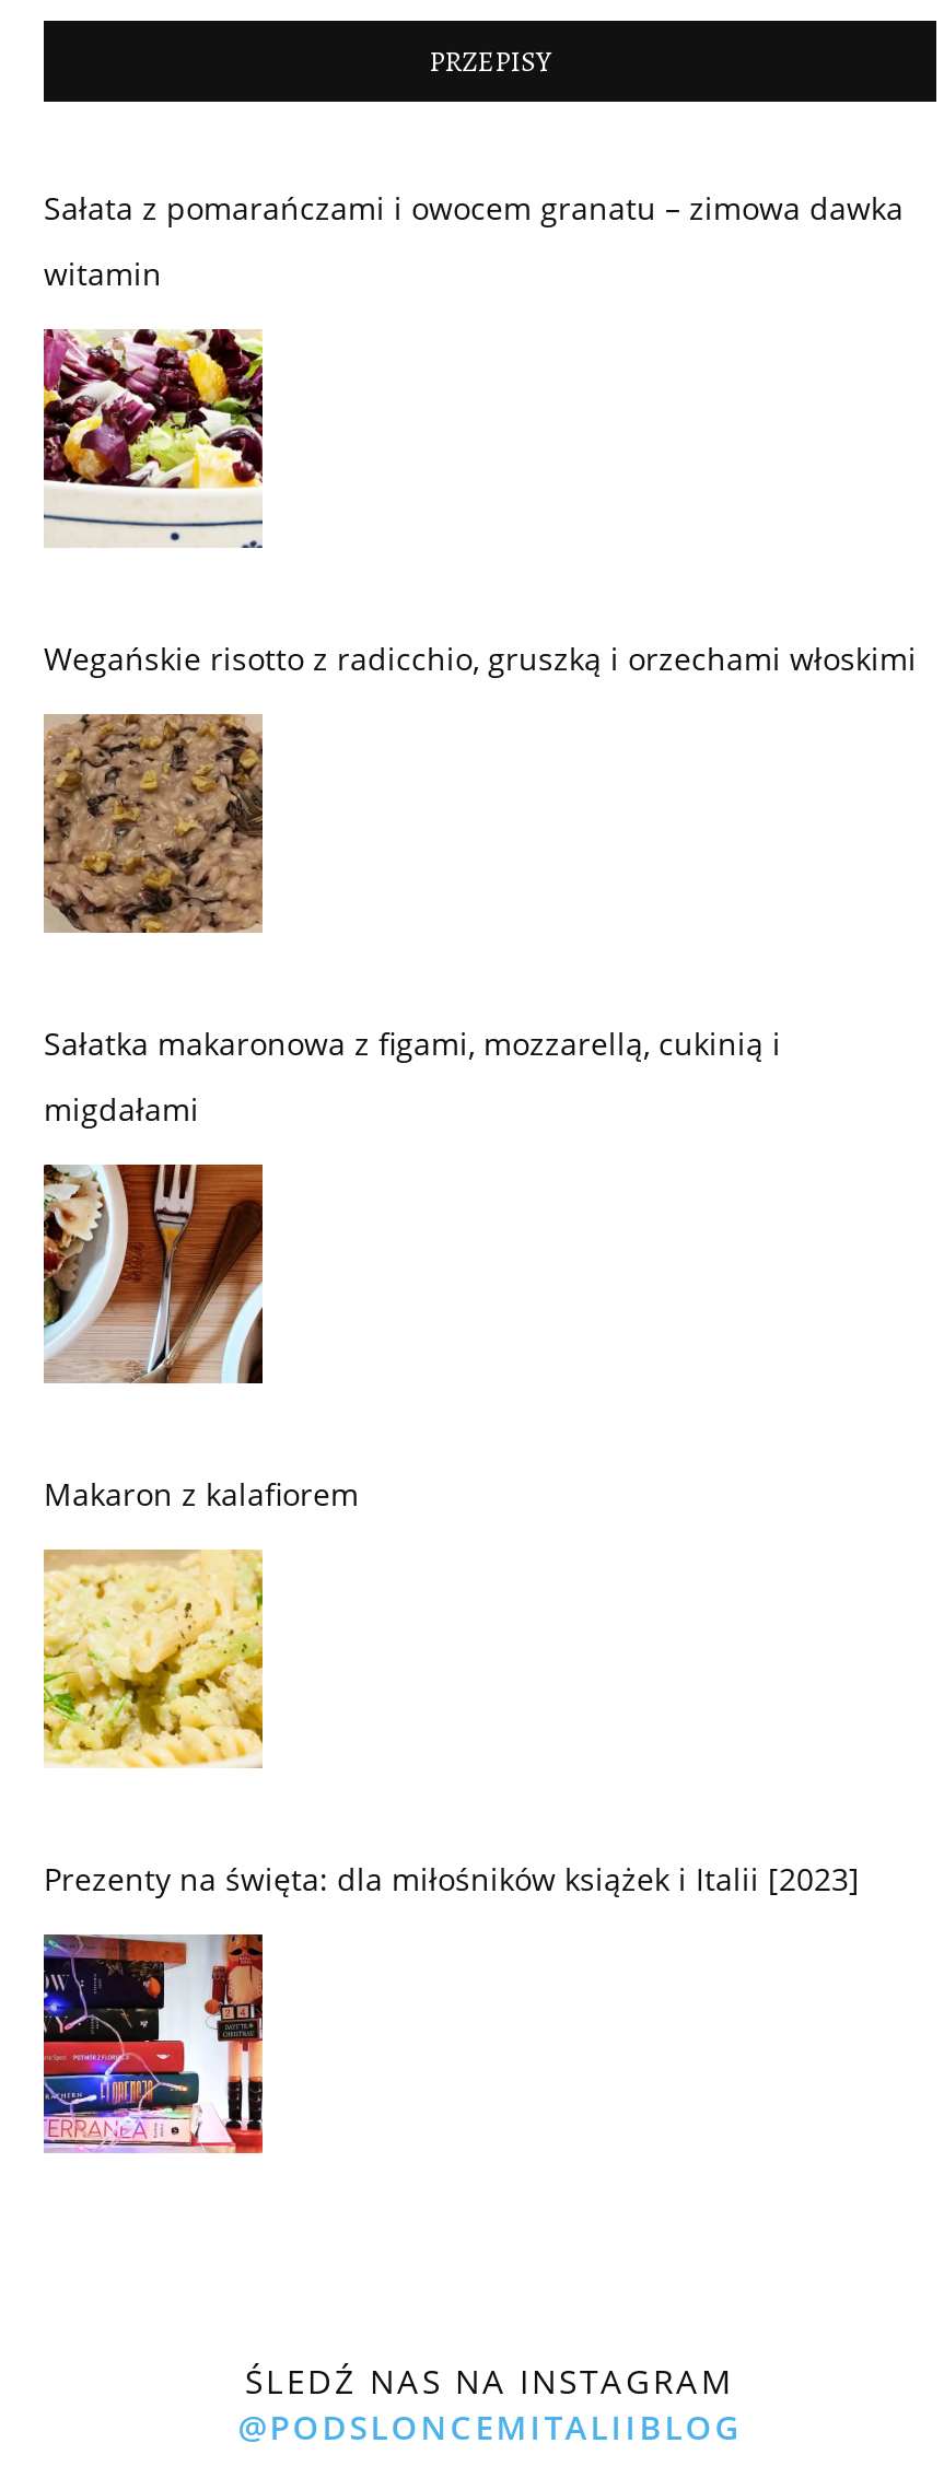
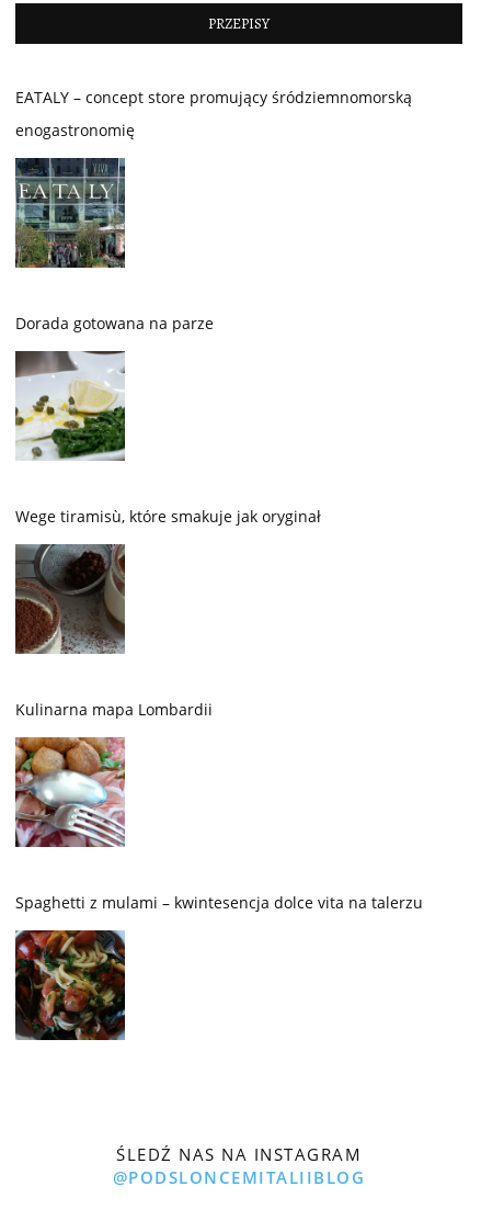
- Sałata z pomarańczami i owocem granatu – zimowa dawka
- witamin
+ EATALY – concept store promujący śródziemnomorską
+ enogastronomię

- [image]
+ [image]

- Wegańskie risotto z radicchio, gruszką i orzechami włoskimi
+ Dorada gotowana na parze

- [image]
+ [image]

- Sałatka makaronowa z figami, mozzarellą, cukinią i
- migdałami
+ Wege tiramisù, które smakuje jak oryginał

- [image]
- Makaron z kalafiorem
+ [image]
+ Kulinarna mapa Lombardii

- [image]
+ [image]

- Prezenty na święta: dla miłośników książek i Italii [2023]
+ Spaghetti z mulami – kwintesencja dolce vita na talerzu

- [image]
+ [image]
